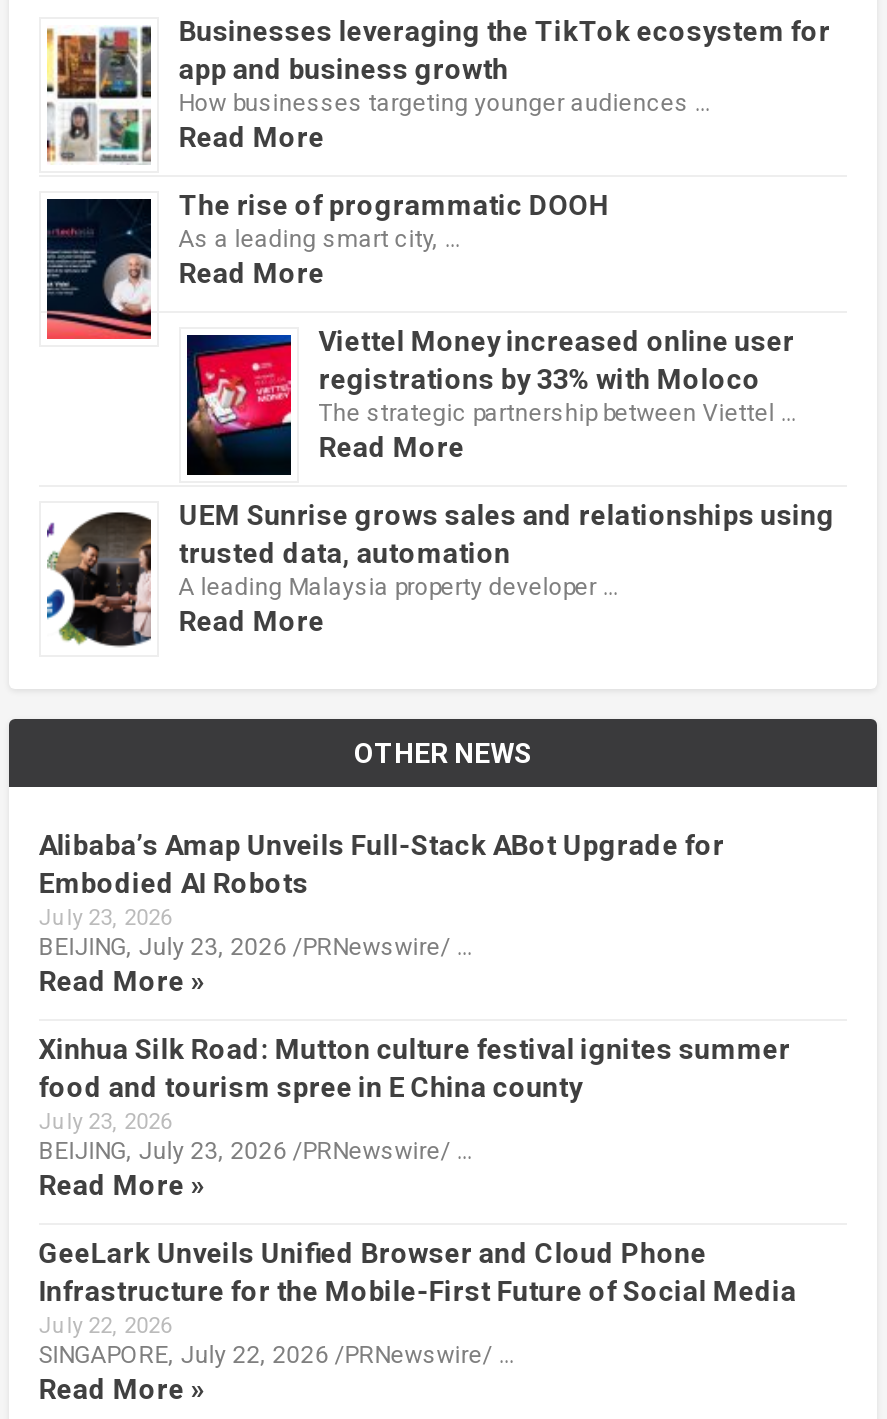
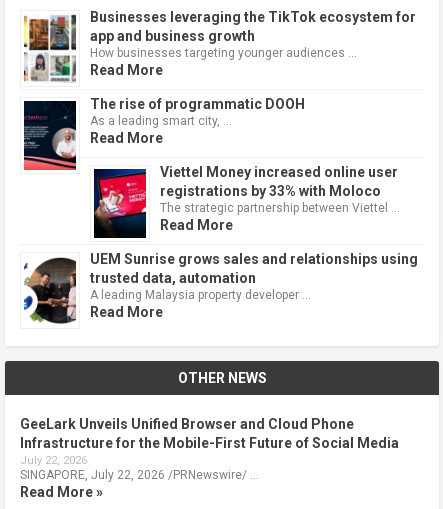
- Alibaba’s Amap Unveils Full-Stack ABot Upgrade for
- Embodied AI Robots
- July 23, 2026
- BEIJING, July 23, 2026 /PRNewswire/ …
- Read More »
- Xinhua Silk Road: Mutton culture festival ignites summer
- food and tourism spree in E China county
- July 23, 2026
- BEIJING, July 23, 2026 /PRNewswire/ …
- Read More »
